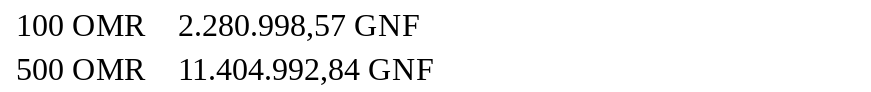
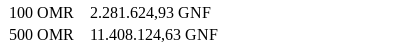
- 100 OMR 2.280.998,57 GNF
+ 100 OMR 2.281.624,93 GNF

- 500 OMR 11.404.992,84 GNF
+ 500 OMR 11.408.124,63 GNF
